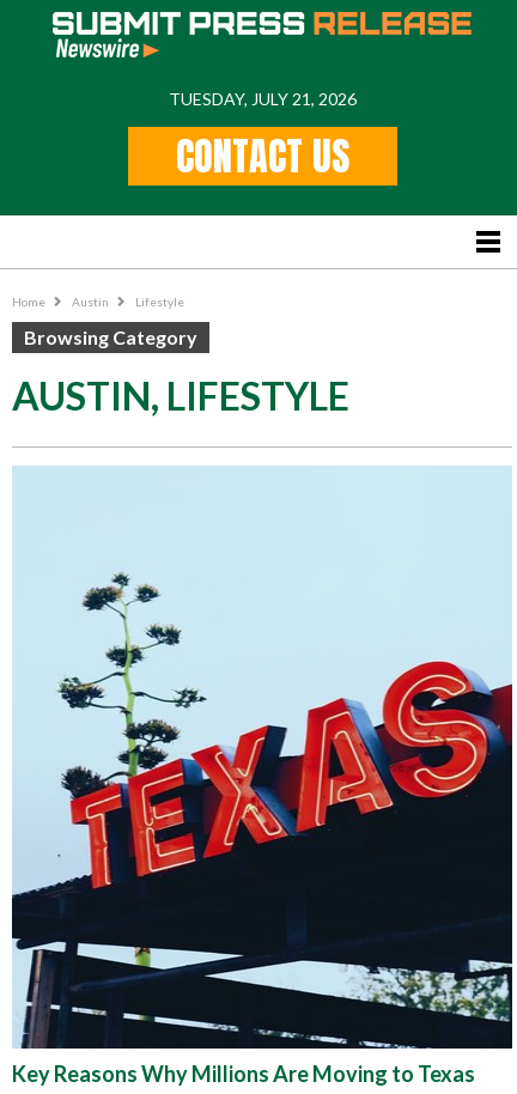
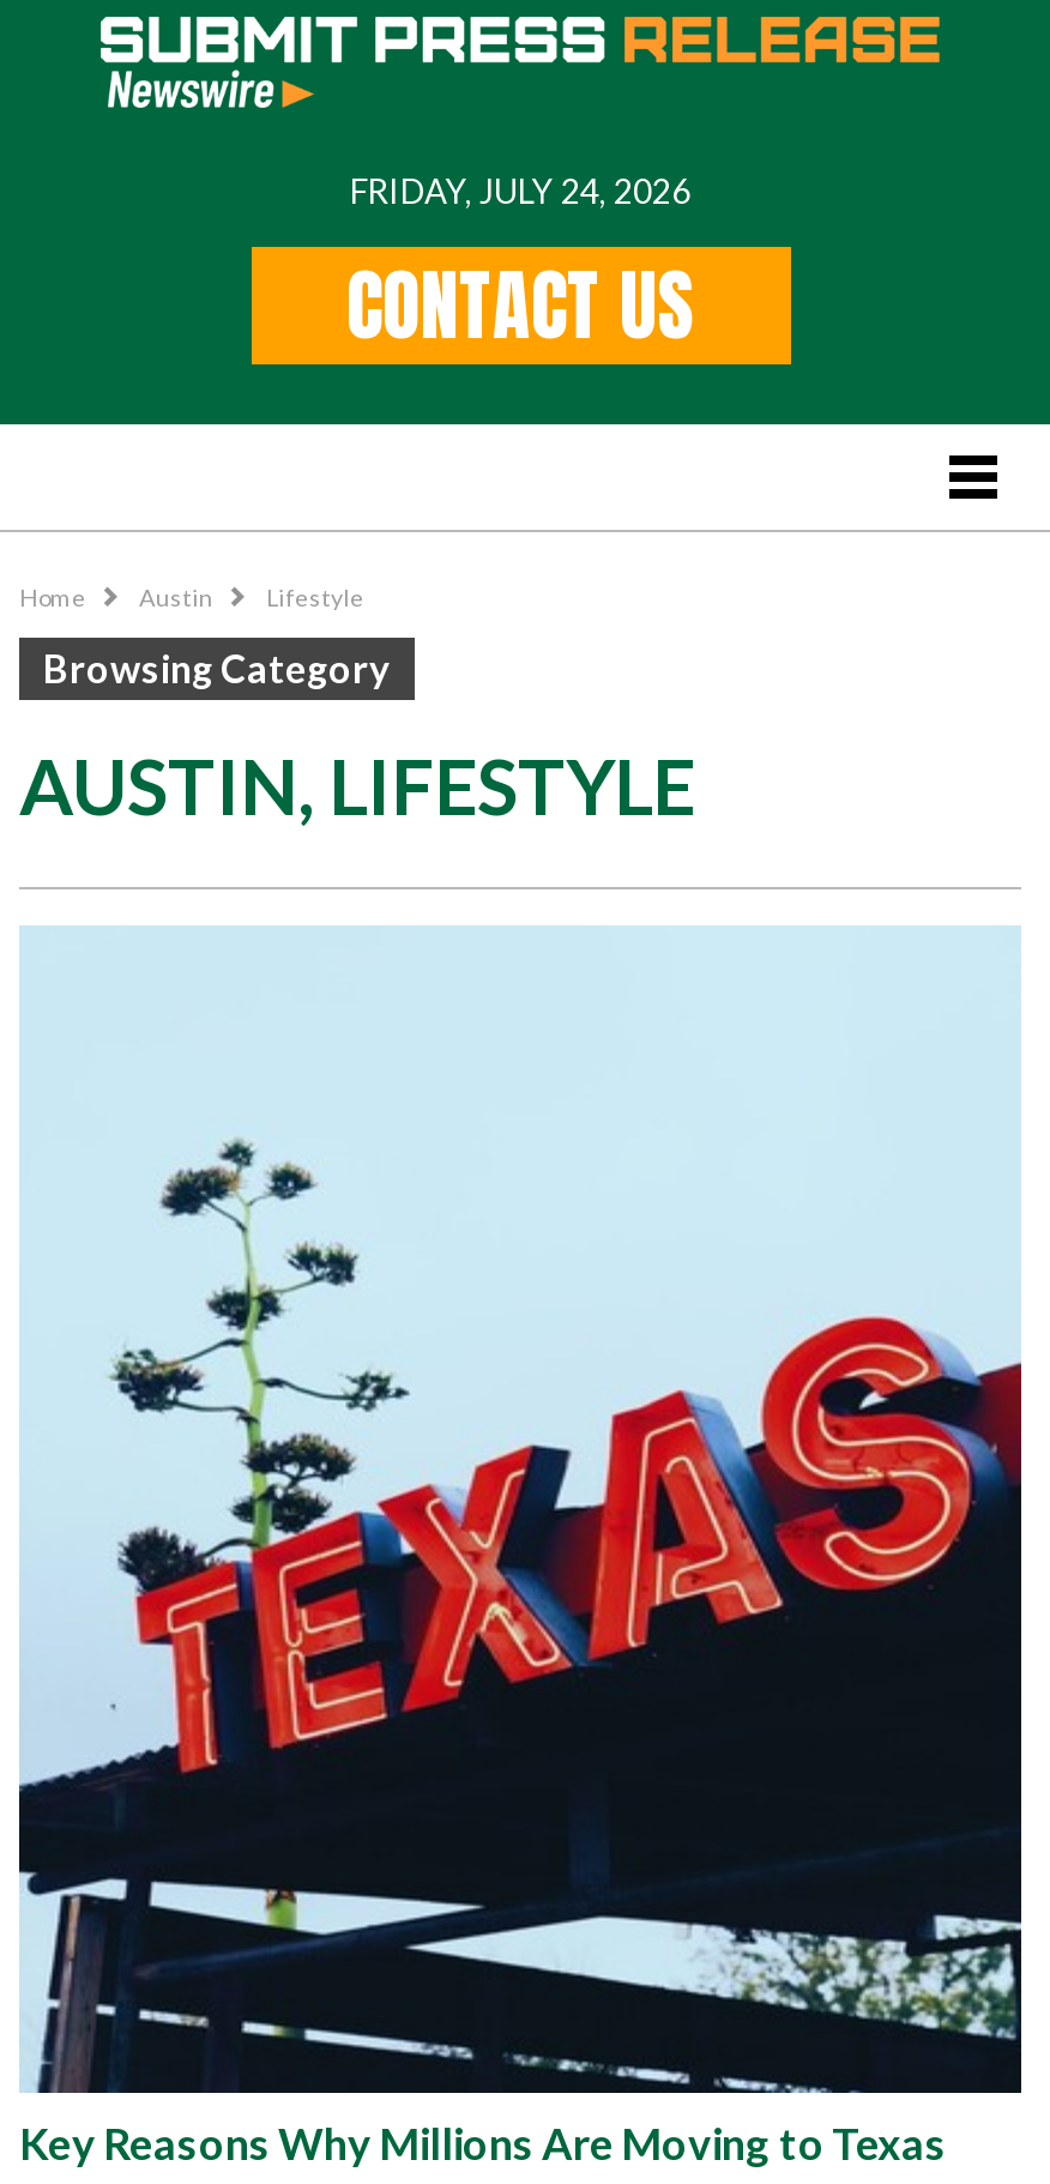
- TUESDAY, JULY 21, 2026
+ FRIDAY, JULY 24, 2026
